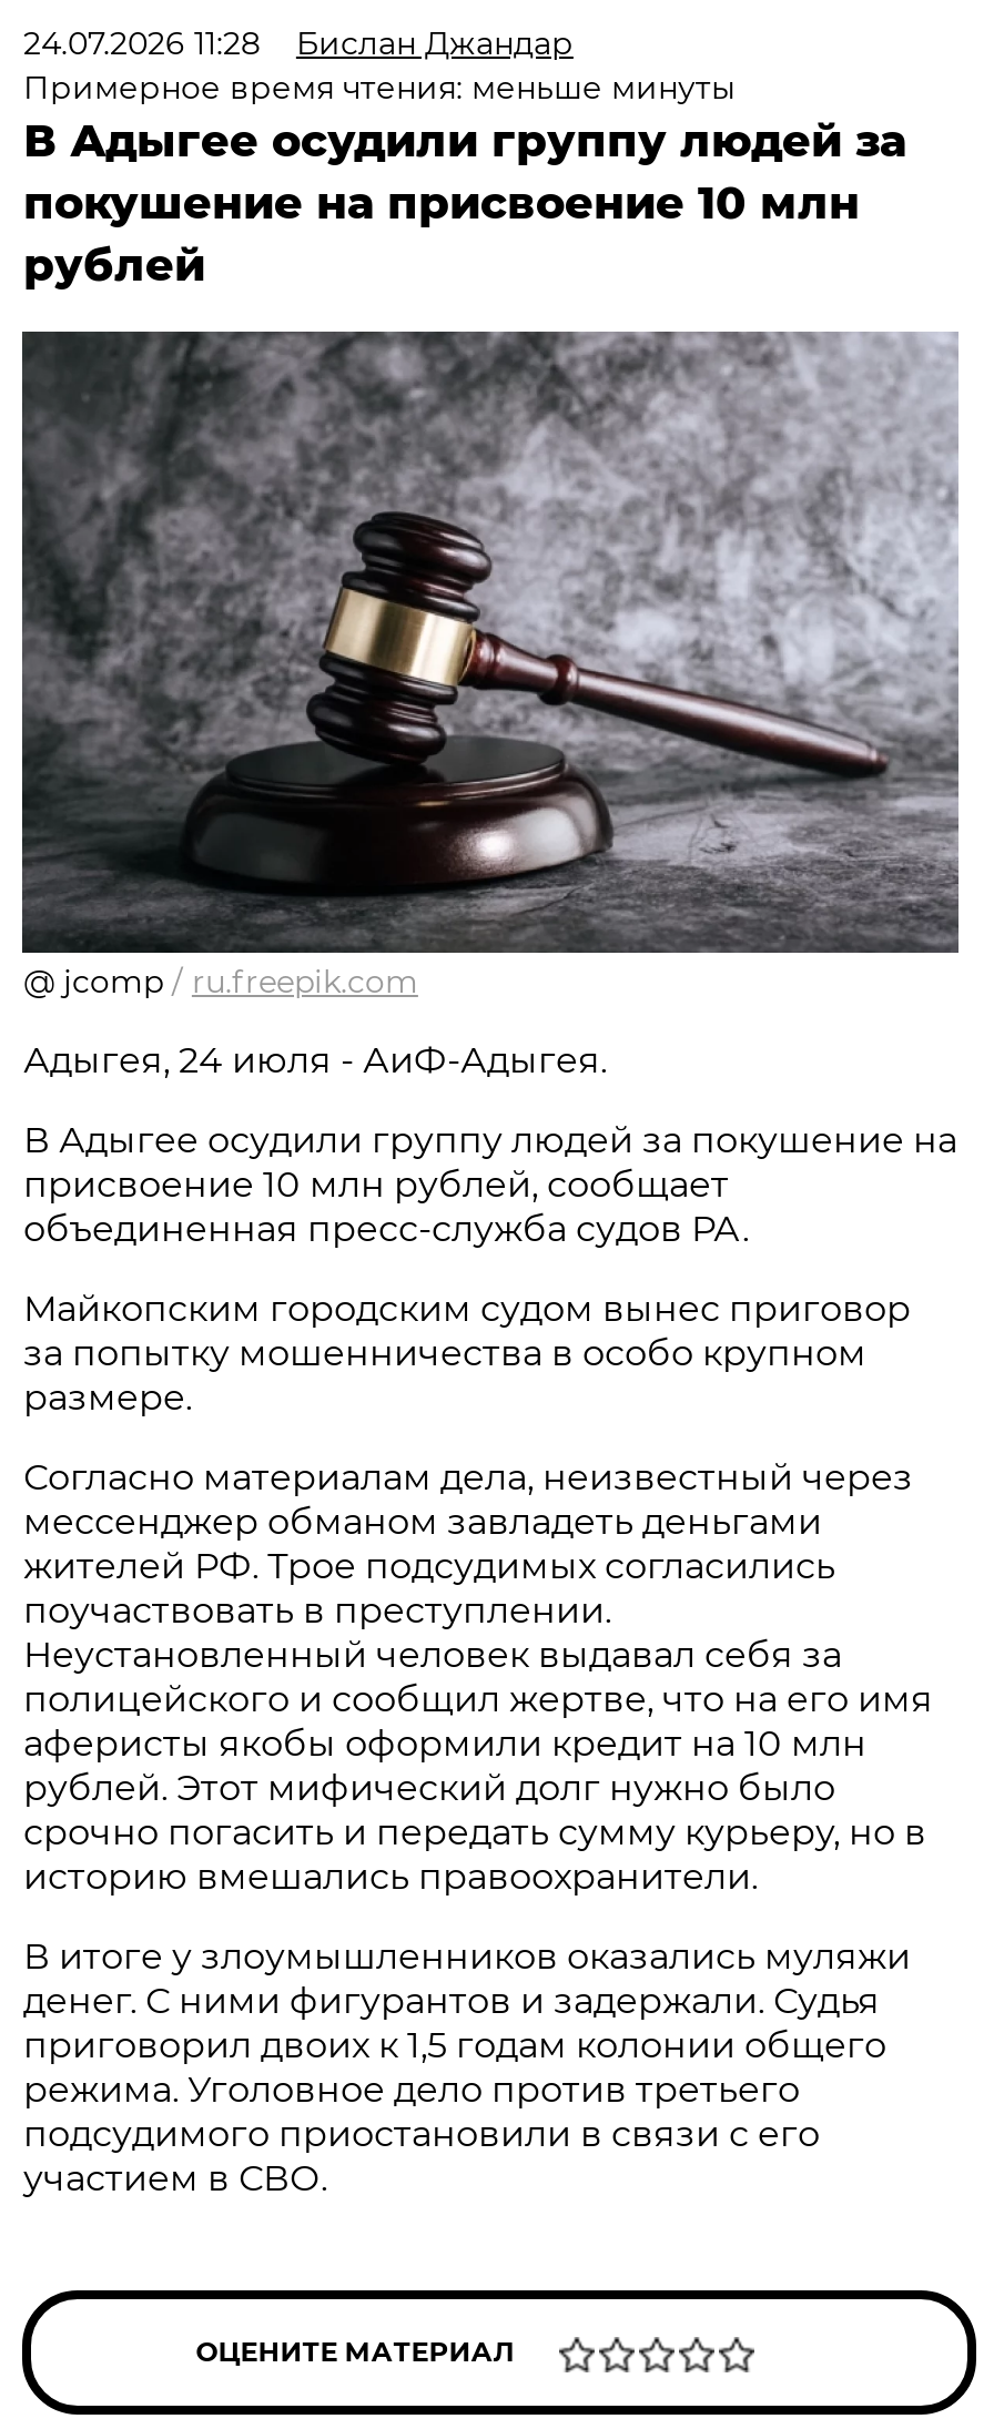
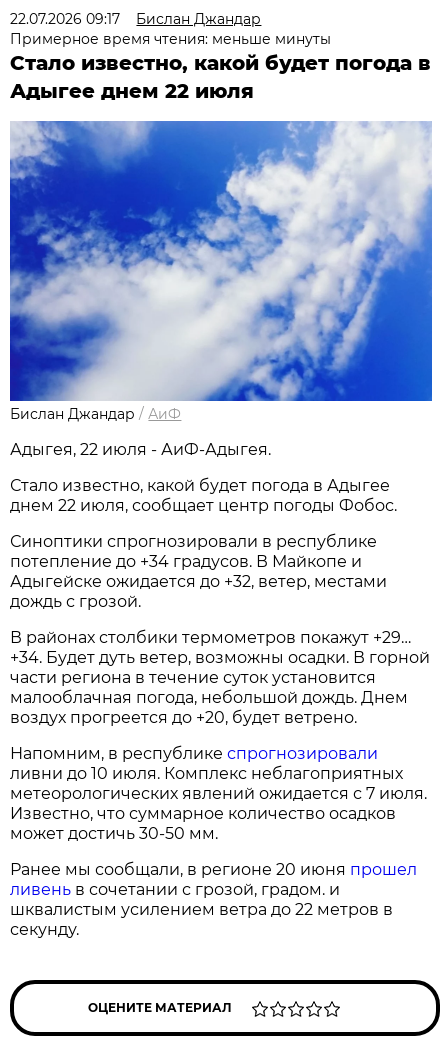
- 24.07.2026 11:28 Бислан Джандар
+ 22.07.2026 09:17 Бислан Джандар

- В Адыгее осудили группу людей за
- покушение на присвоение 10 млн
- рублей
+ Стало известно, какой будет погода в
+ Адыгее днем 22 июля

- [image]
- @ jcomp / ru.freepik.com
- Адыгея, 24 июля - АиФ-Адыгея.
- В Адыгее осудили группу людей за покушение на
- присвоение 10 млн рублей, сообщает
- объединенная пресс-служба судов РА.
- Майкопским городским судом вынес приговор
- за попытку мошенничества в особо крупном
- размере.
- Согласно материалам дела, неизвестный через
- мессенджер обманом завладеть деньгами
- жителей РФ. Трое подсудимых согласились
- поучаствовать в преступлении.
- Неустановленный человек выдавал себя за
- полицейского и сообщил жертве, что на его имя
- аферисты якобы оформили кредит на 10 млн
- рублей. Этот мифический долг нужно было
- срочно погасить и передать сумму курьеру, но в
- историю вмешались правоохранители.
- В итоге у злоумышленников оказались муляжи
- денег. С ними фигурантов и задержали. Судья
- приговорил двоих к 1,5 годам колонии общего
- режима. Уголовное дело против третьего
- подсудимого приостановили в связи с его
- участием в СВО.
+ [image]
+ Бислан Джандар / АиФ
+ Адыгея, 22 июля - АиФ-Адыгея.
+ Стало известно, какой будет погода в Адыгее
+ днем 22 июля, сообщает центр погоды Фобос.
+ Синоптики спрогнозировали в республике
+ потепление до +34 градусов. В Майкопе и
+ Адыгейске ожидается до +32, ветер, местами
+ дождь с грозой.
+ В районах столбики термометров покажут +29…
+ +34. Будет дуть ветер, возможны осадки. В горной
+ части региона в течение суток установится
+ малооблачная погода, небольшой дождь. Днем
+ воздух прогреется до +20, будет ветрено.
+ Напомним, в республике спрогнозировали
+ ливни до 10 июля. Комплекс неблагоприятных
+ метеорологических явлений ожидается с 7 июля.
+ Известно, что суммарное количество осадков
+ может достичь 30-50 мм.
+ Ранее мы сообщали, в регионе 20 июня прошел
+ ливень в сочетании с грозой, градом. и
+ шквалистым усилением ветра до 22 метров в
+ секунду.
